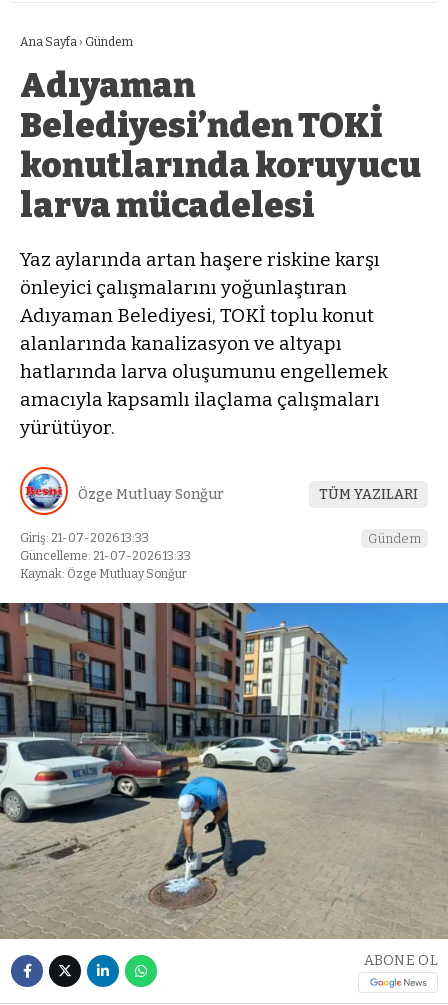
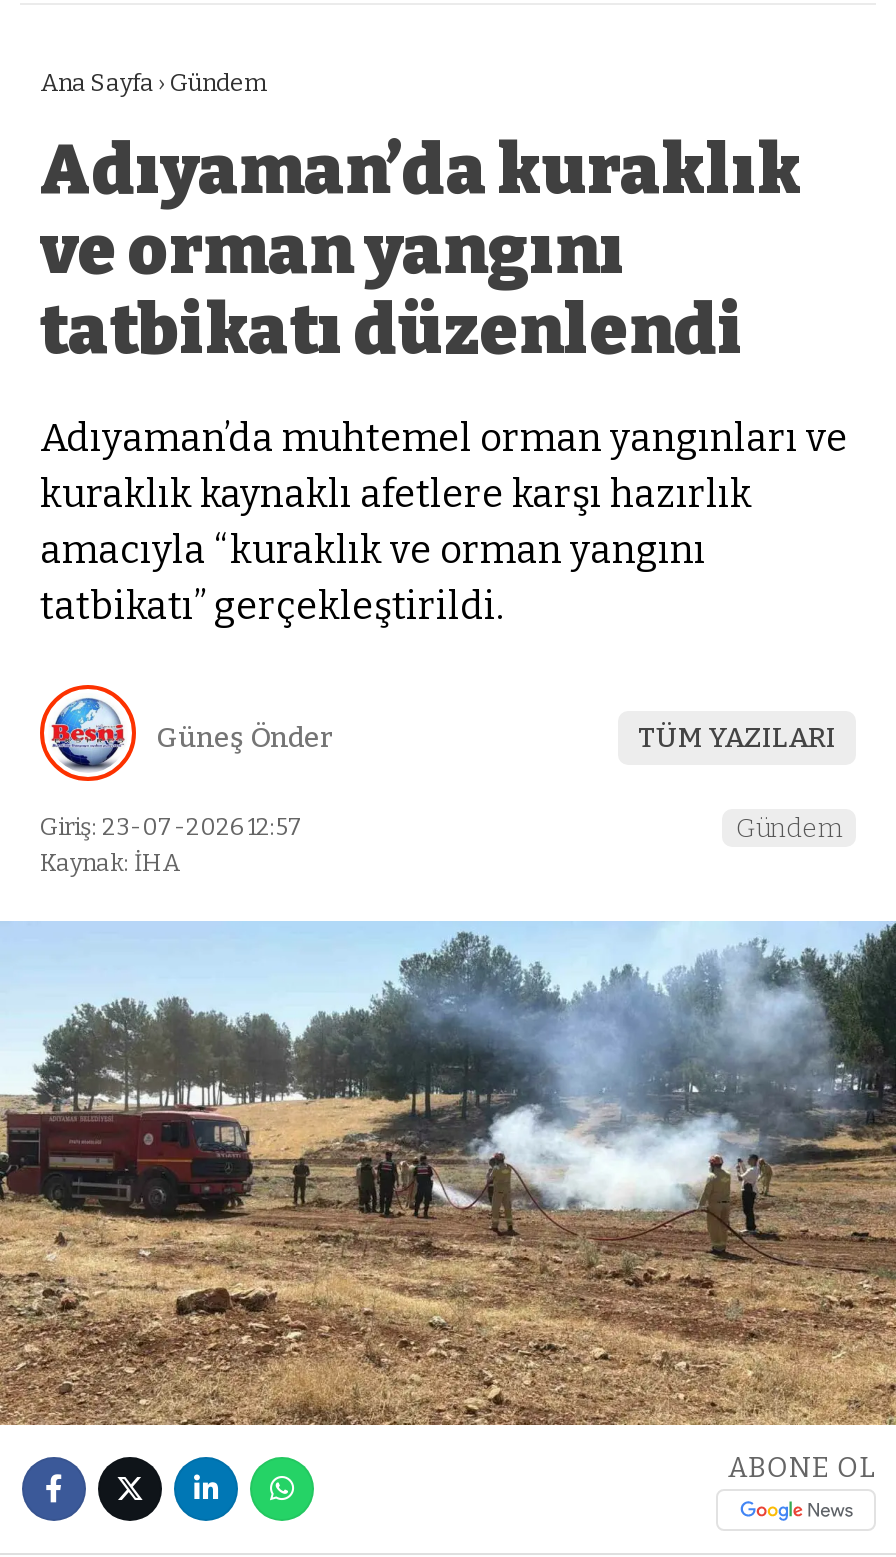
- Adıyaman
- Belediyesi’nden TOKİ
- konutlarında koruyucu
- larva mücadelesi
+ Adıyaman’da kuraklık
+ ve orman yangını
+ tatbikatı düzenlendi

- Yaz aylarında artan haşere riskine karşı
- önleyici çalışmalarını yoğunlaştıran
- Adıyaman Belediyesi, TOKİ toplu konut
- alanlarında kanalizasyon ve altyapı
- hatlarında larva oluşumunu engellemek
- amacıyla kapsamlı ilaçlama çalışmaları
- yürütüyor.
+ Adıyaman’da muhtemel orman yangınları ve
+ kuraklık kaynaklı afetlere karşı hazırlık
+ amacıyla “kuraklık ve orman yangını
+ tatbikatı” gerçekleştirildi.

- Özge Mutluay Sonğur
+ Güneş Önder

- Giriş: 21-07-2026 13:33
- Güncelleme: 21-07-2026 13:33
- Kaynak: Özge Mutluay Sonğur
+ Giriş: 23-07-2026 12:57
+ Kaynak: İHA

- [image]
+ [image]
